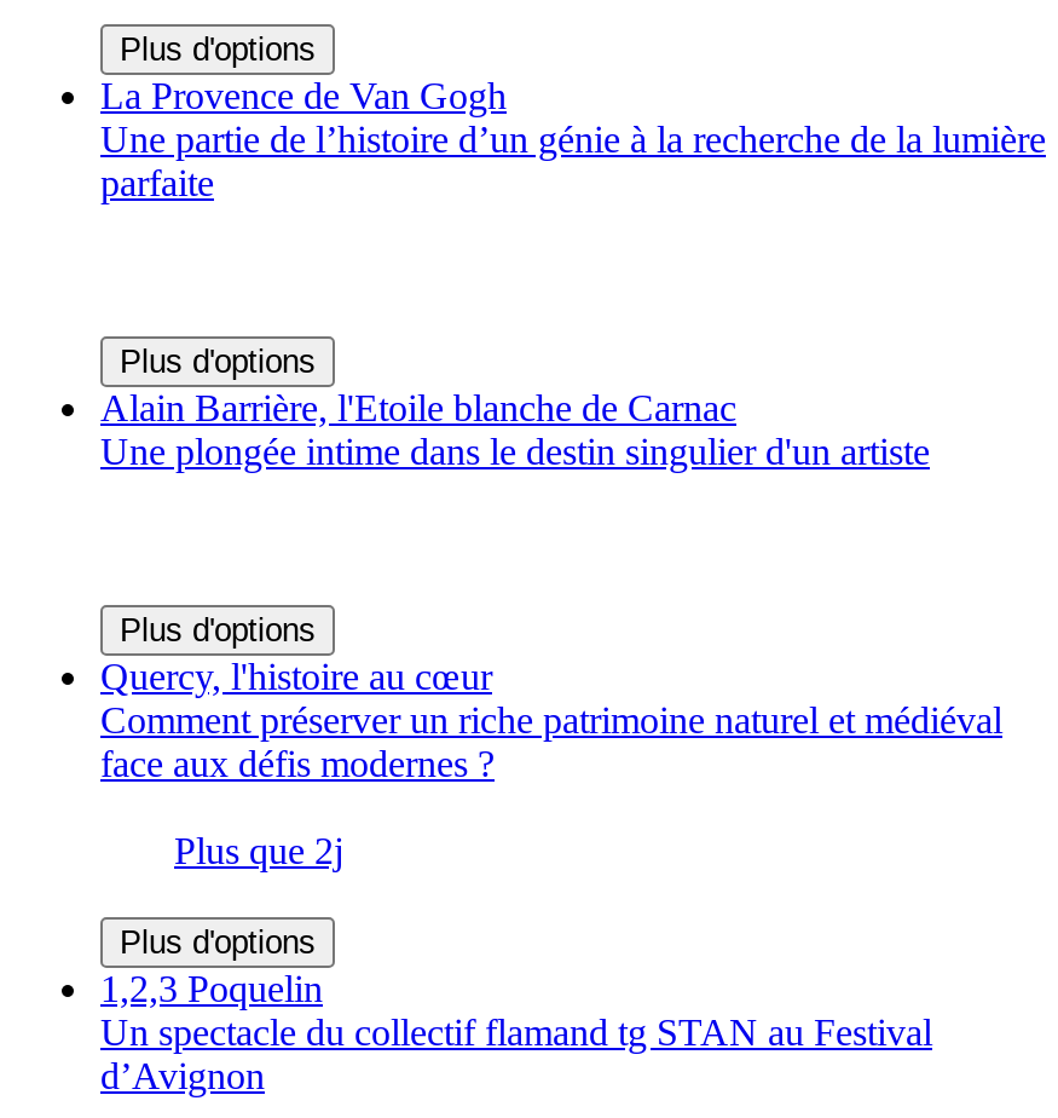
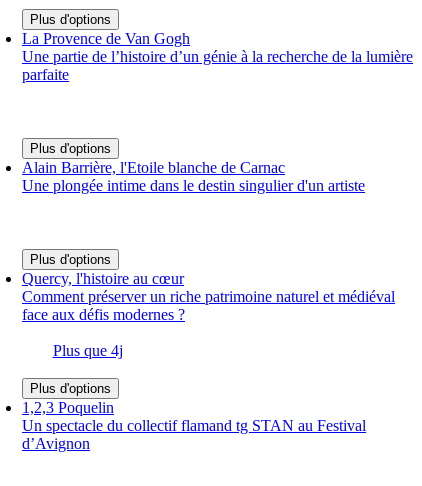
- Plus que 2j
+ Plus que 4j
